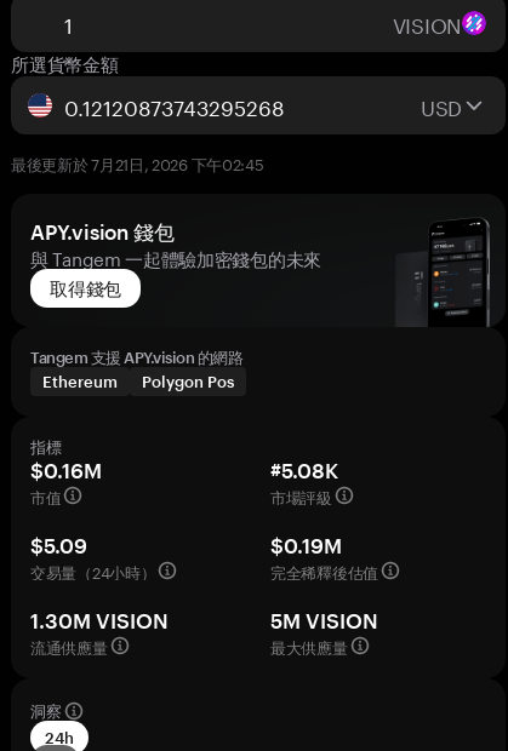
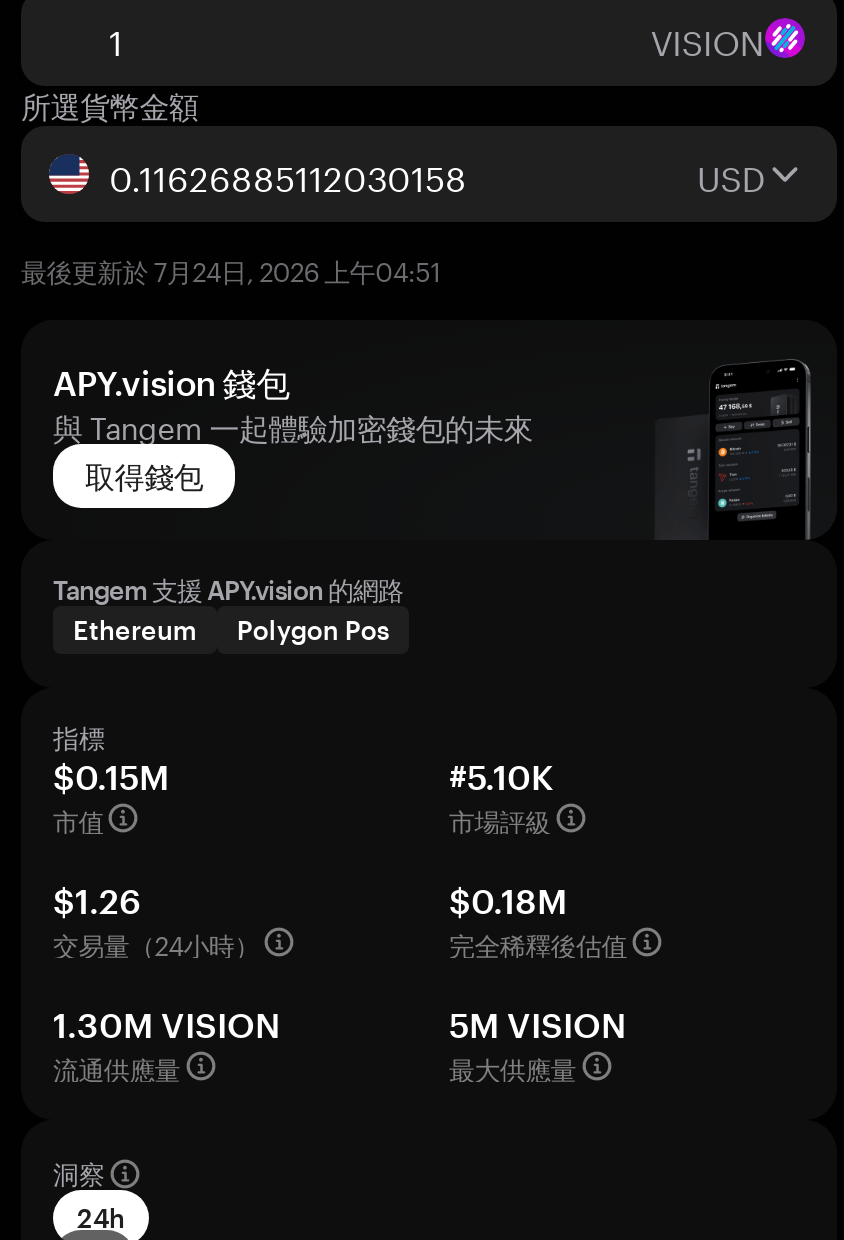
- 最後更新於 7月21日, 2026 下午02:45
+ 最後更新於 7月24日, 2026 上午04:51

- $0.16M
+ $0.15M

- #5.08K
+ #5.10K

- $5.09
+ $1.26

- $0.19M
+ $0.18M
